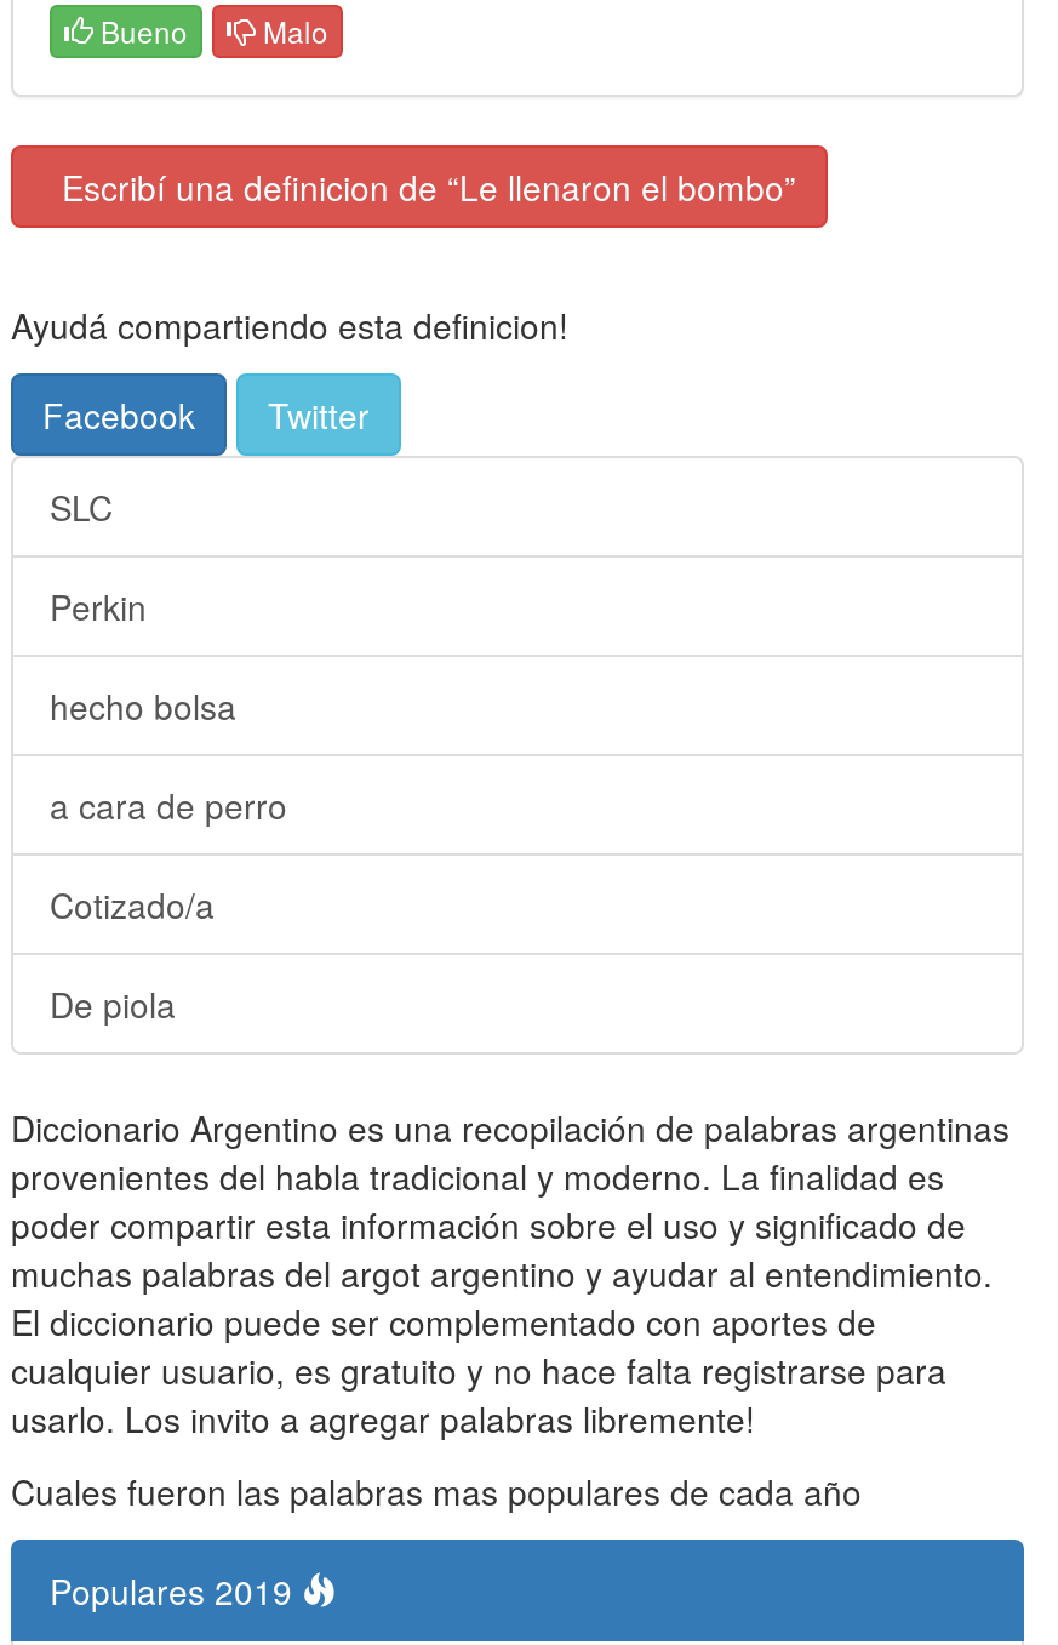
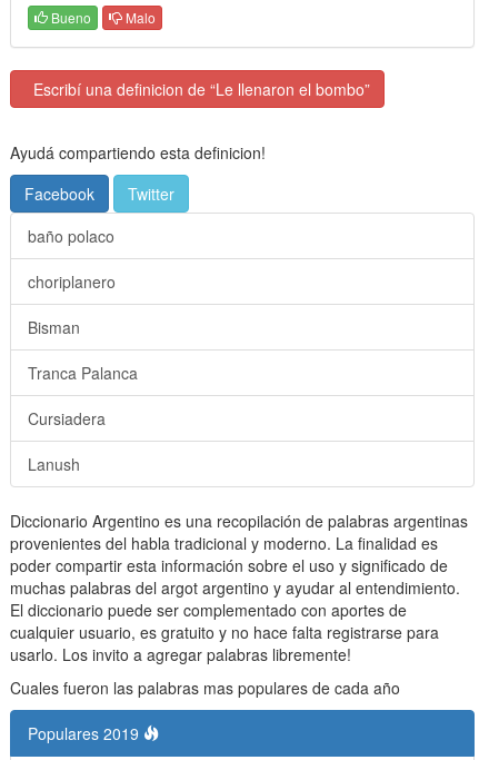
- SLC
+ baño polaco

- Perkin
+ choriplanero

- hecho bolsa
+ Bisman

- a cara de perro
+ Tranca Palanca

- Cotizado/a
+ Cursiadera

- De piola
+ Lanush
